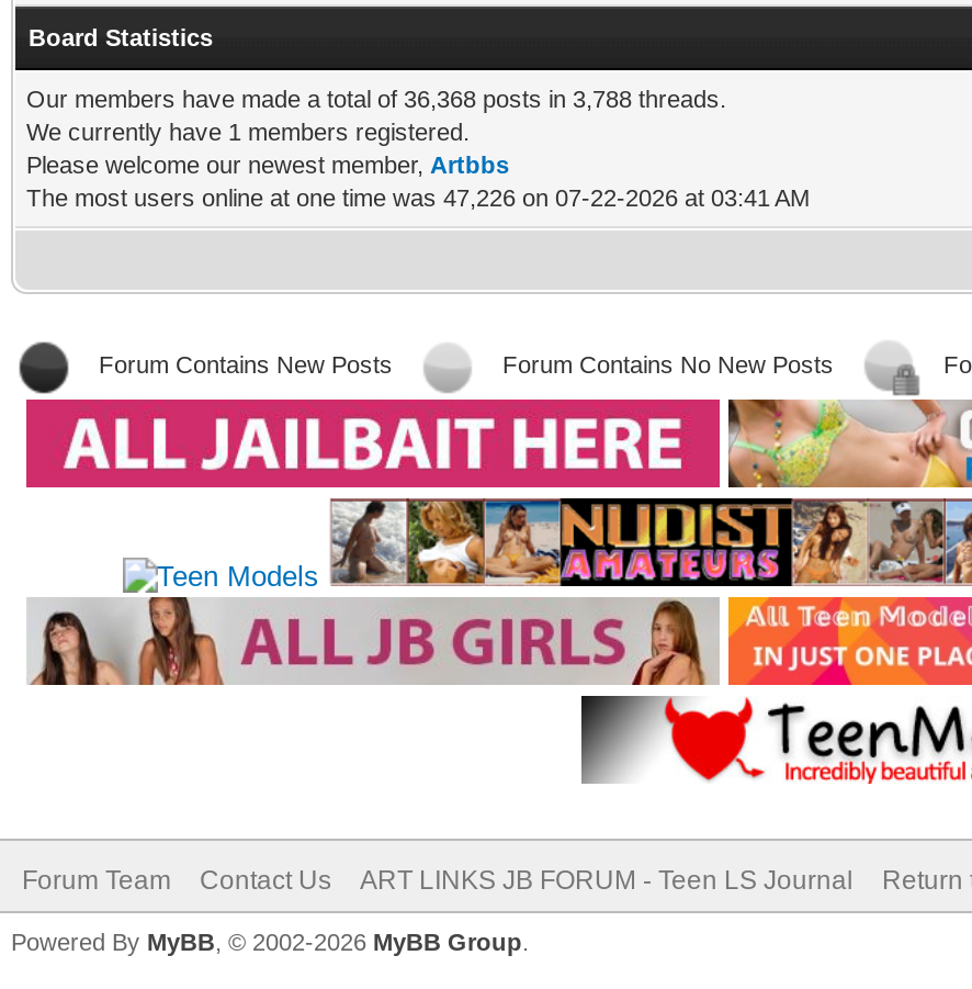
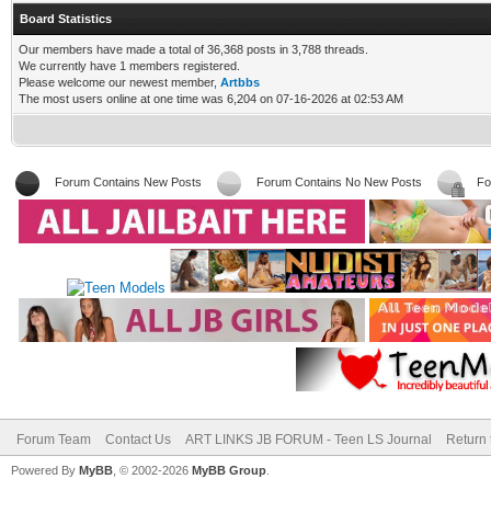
- The most users online at one time was 47,226 on 07-22-2026 at 03:41 AM
+ The most users online at one time was 6,204 on 07-16-2026 at 02:53 AM
